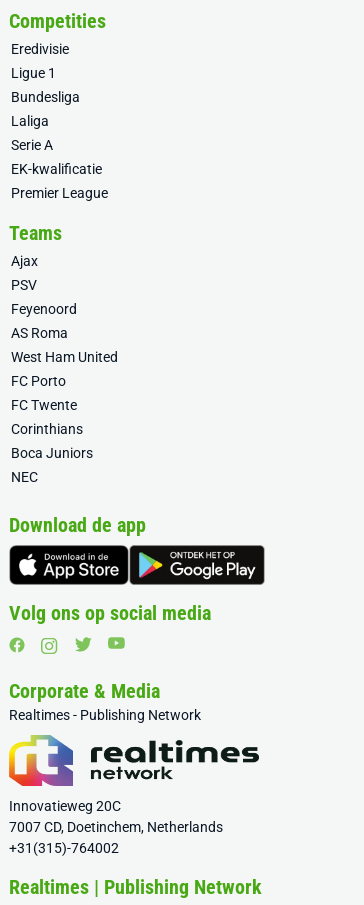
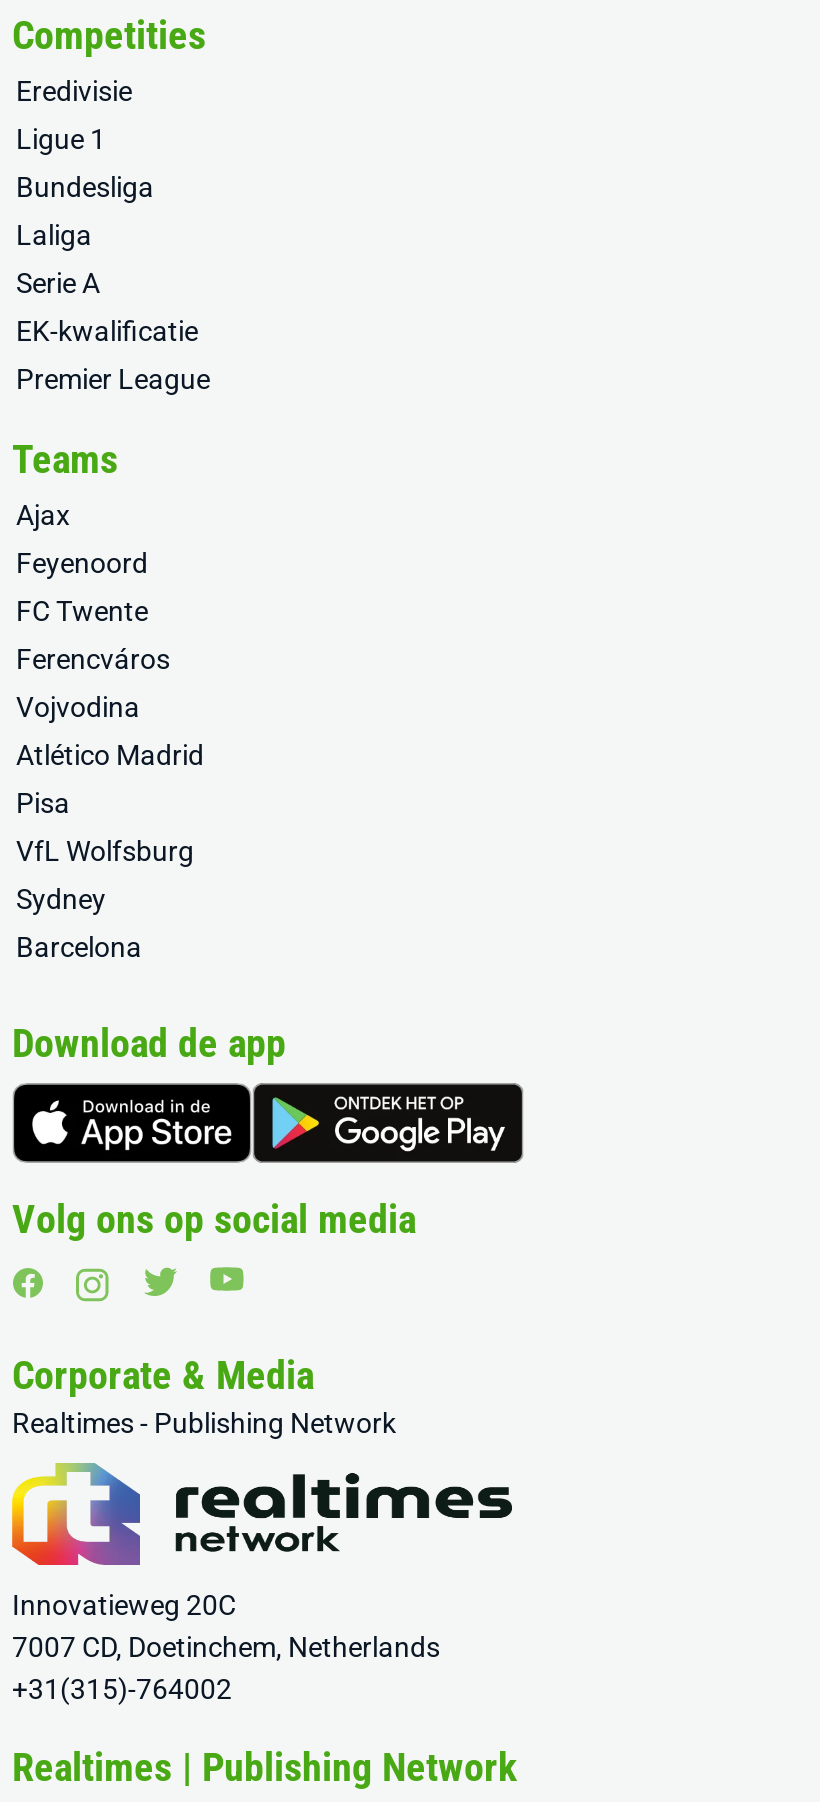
- PSV

moved up: Feyenoord

- AS Roma
- West Ham United
- FC Porto

moved up: FC Twente

- Corinthians
- Boca Juniors
- NEC
+ Ferencváros
+ Vojvodina
+ Atlético Madrid
+ Pisa
+ VfL Wolfsburg
+ Sydney
+ Barcelona
